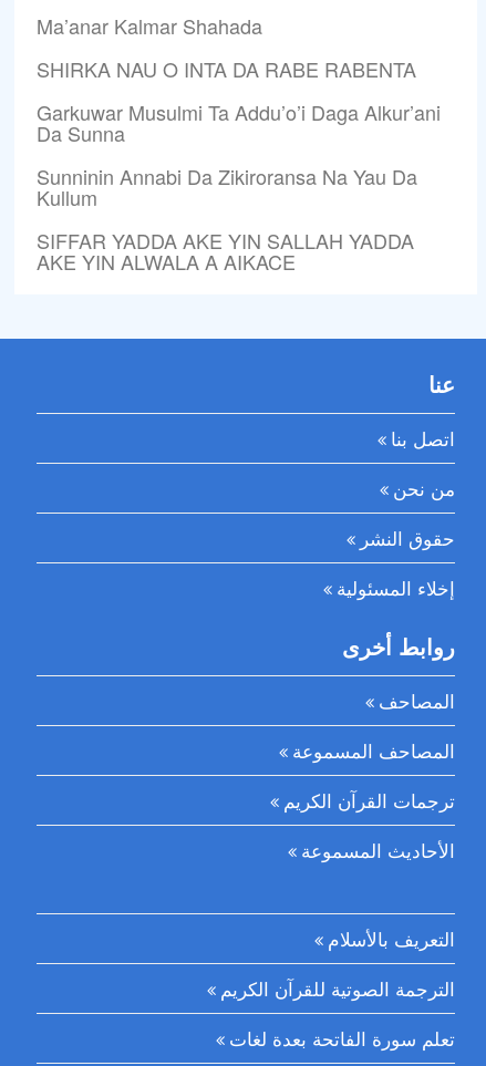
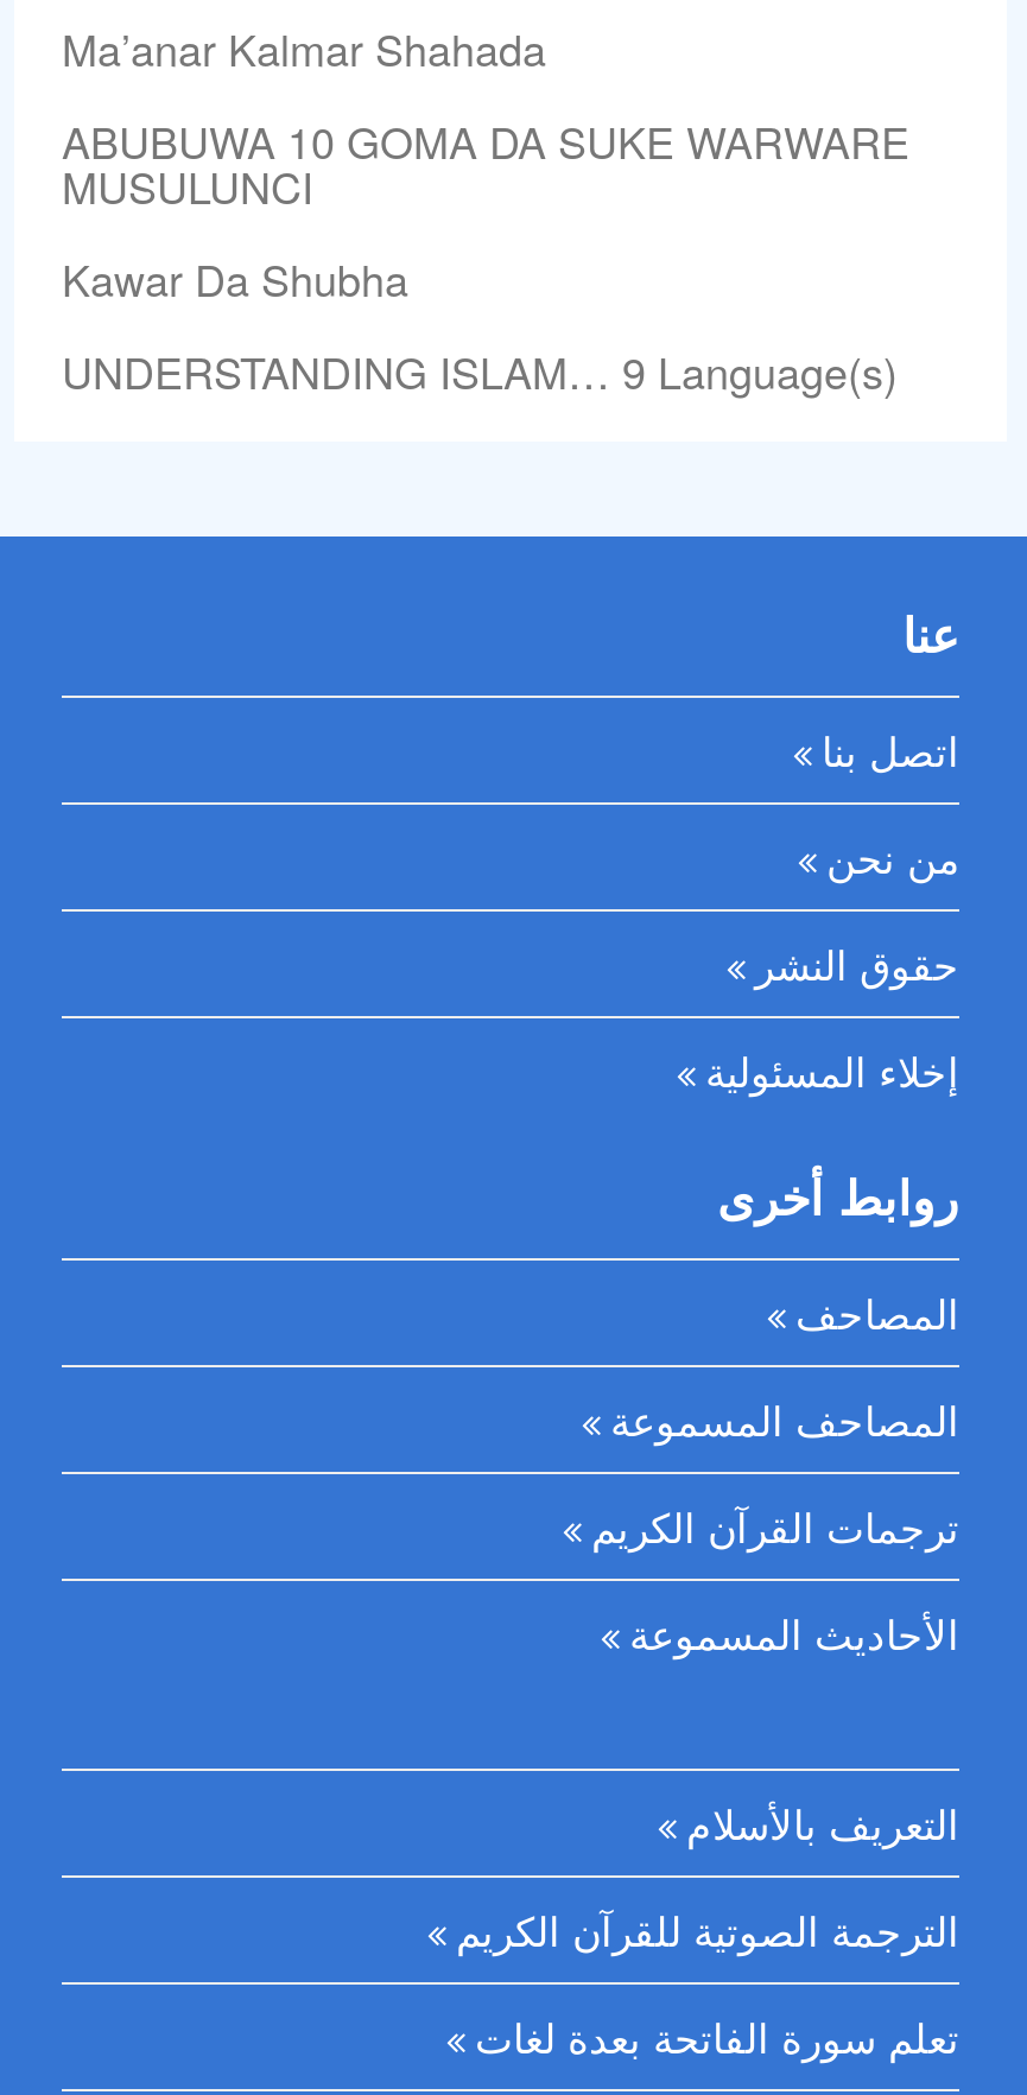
- SHIRKA NAU O INTA DA RABE RABENTA
- Garkuwar Musulmi Ta Addu’o’i Daga Alkur’ani
- Da Sunna
- Sunninin Annabi Da Zikiroransa Na Yau Da
- Kullum
- SIFFAR YADDA AKE YIN SALLAH YADDA
- AKE YIN ALWALA A AIKACE
+ ABUBUWA 10 GOMA DA SUKE WARWARE
+ MUSULUNCI
+ Kawar Da Shubha
+ UNDERSTANDING ISLAM… 9 Language(s)
